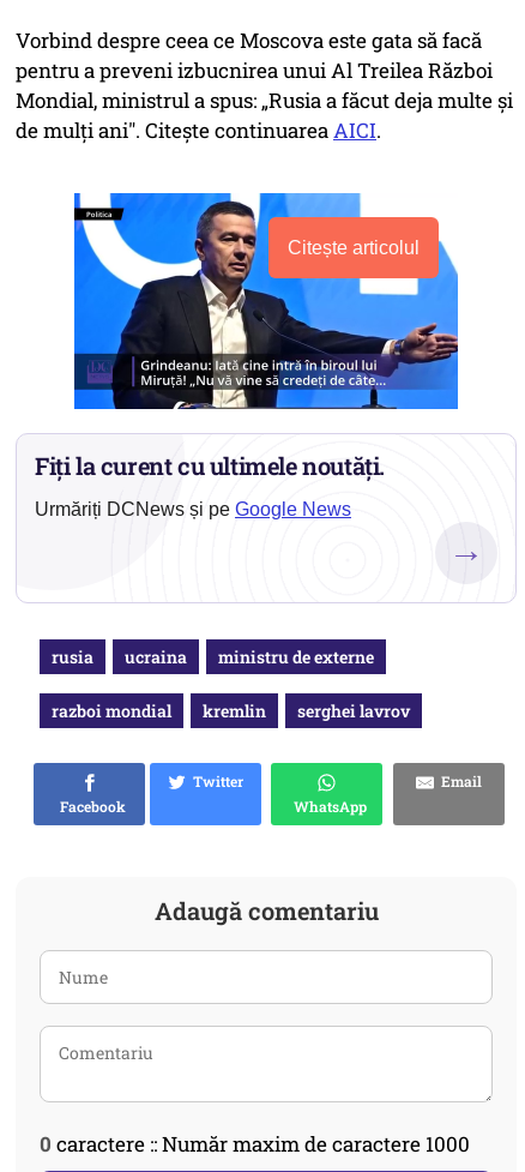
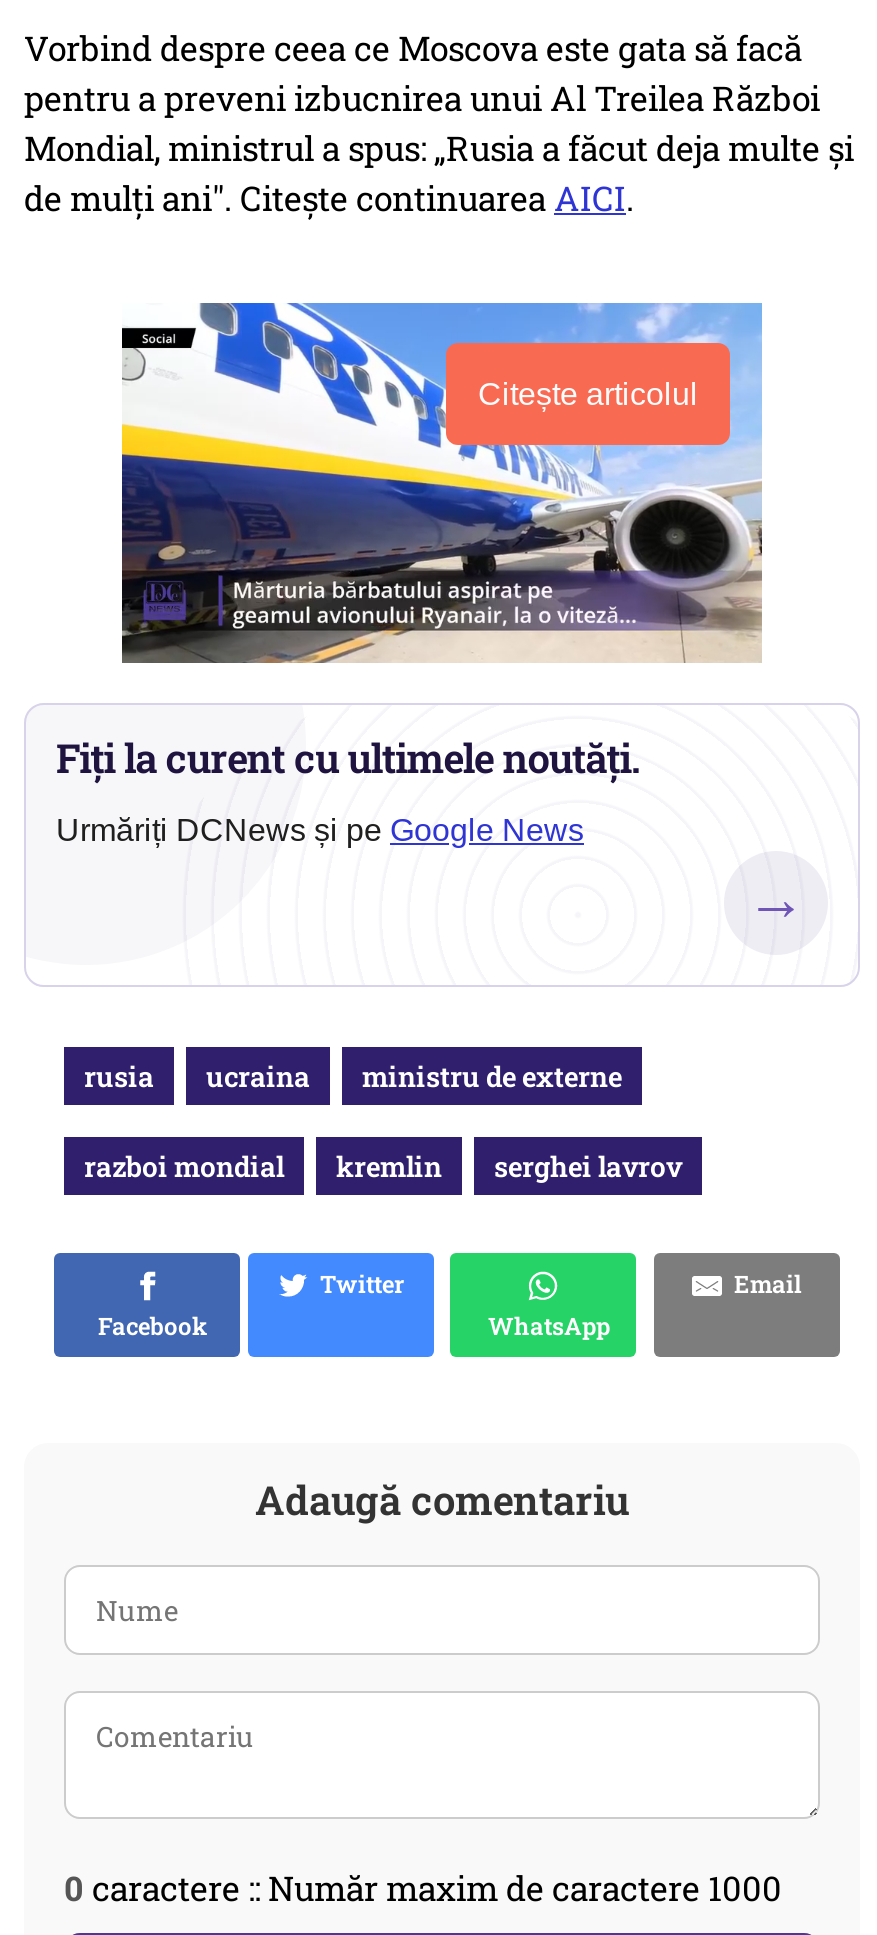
- [image]
+ [image]
